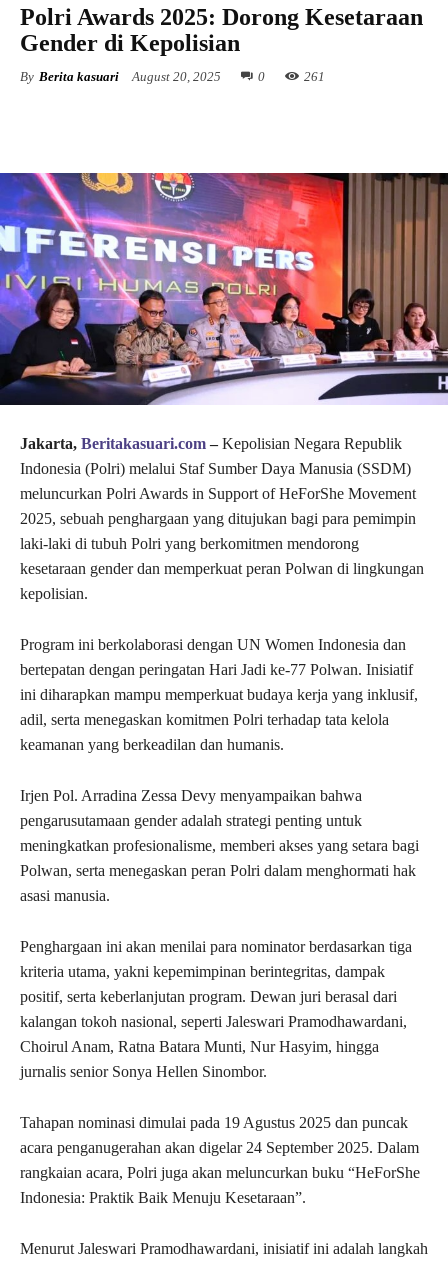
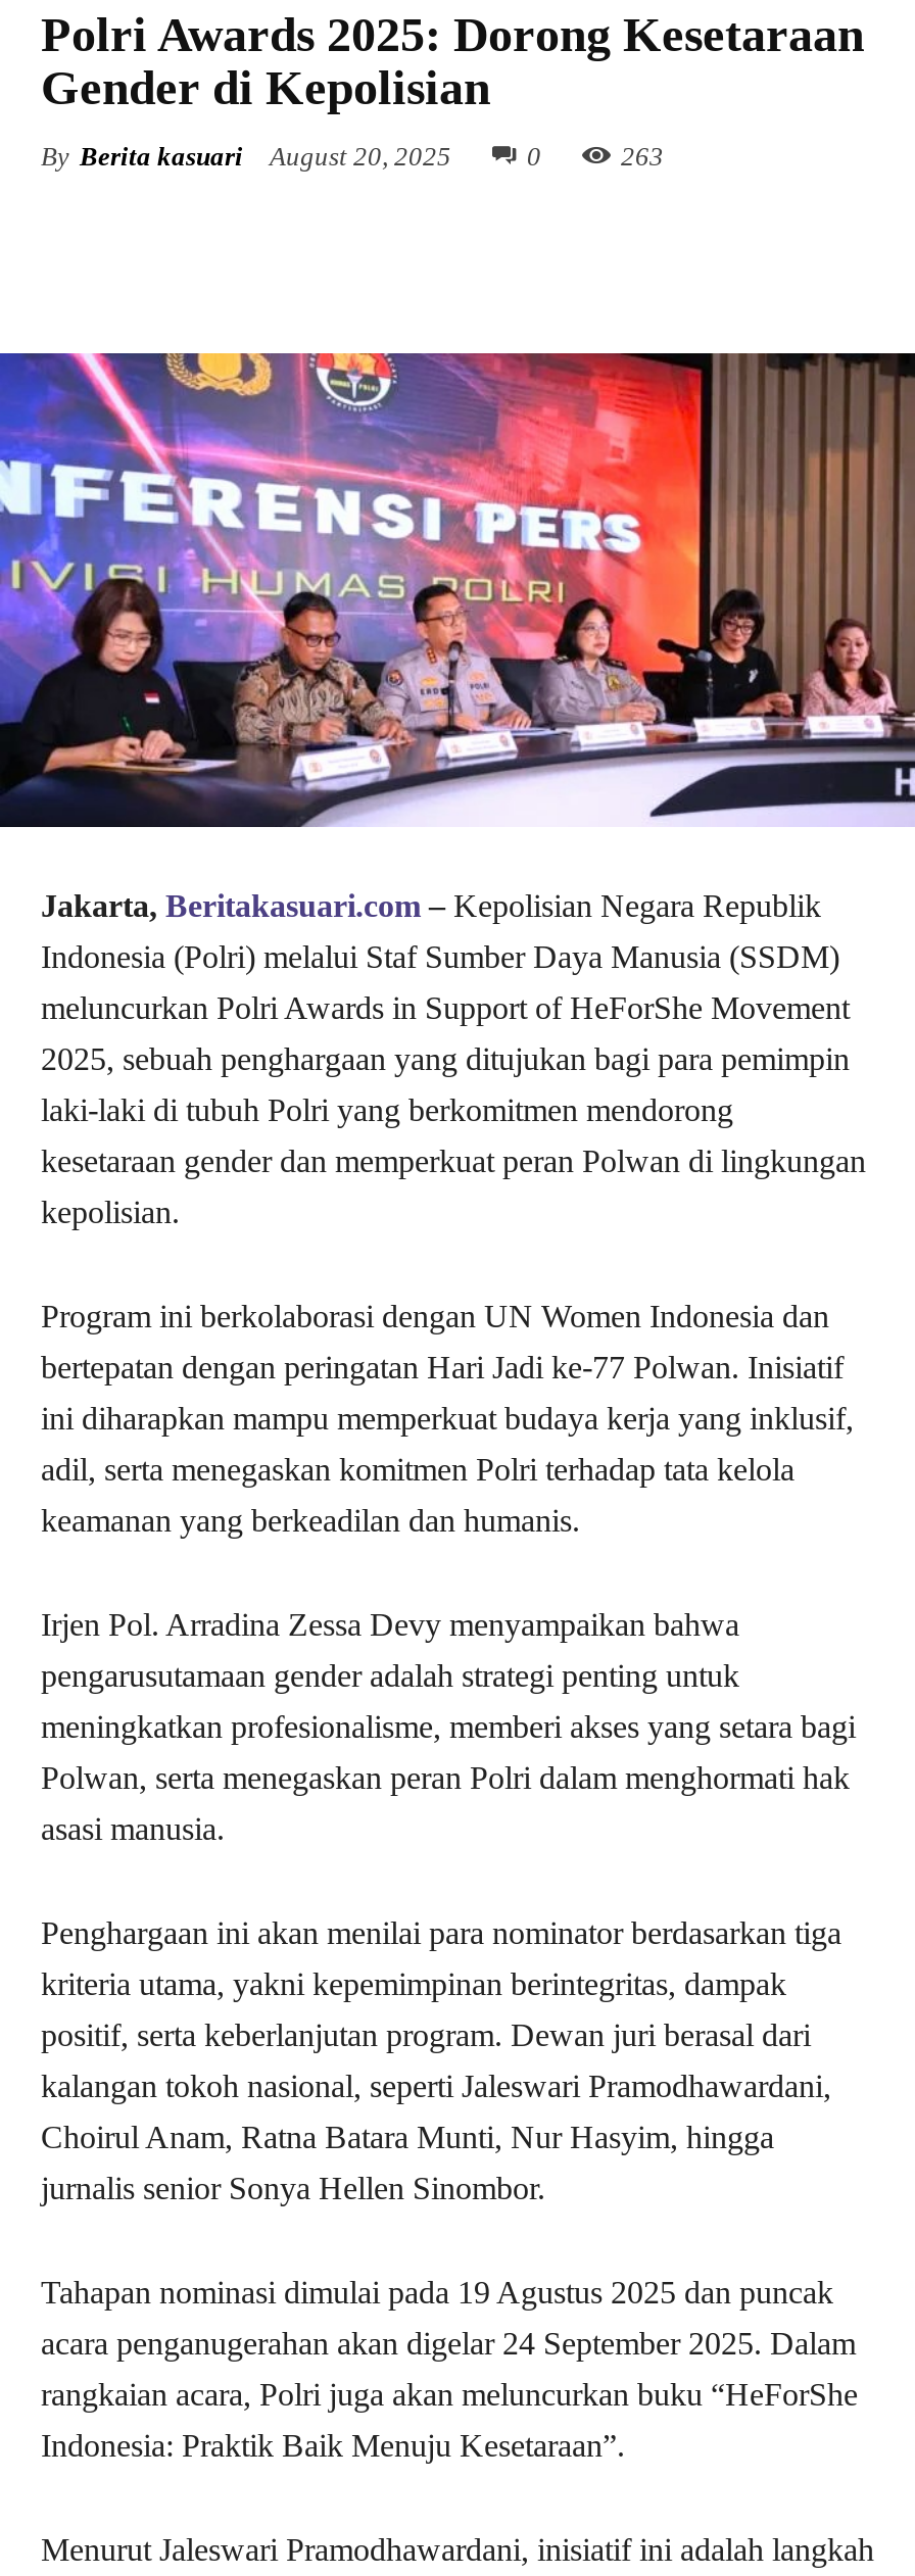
- 261
+ 263
